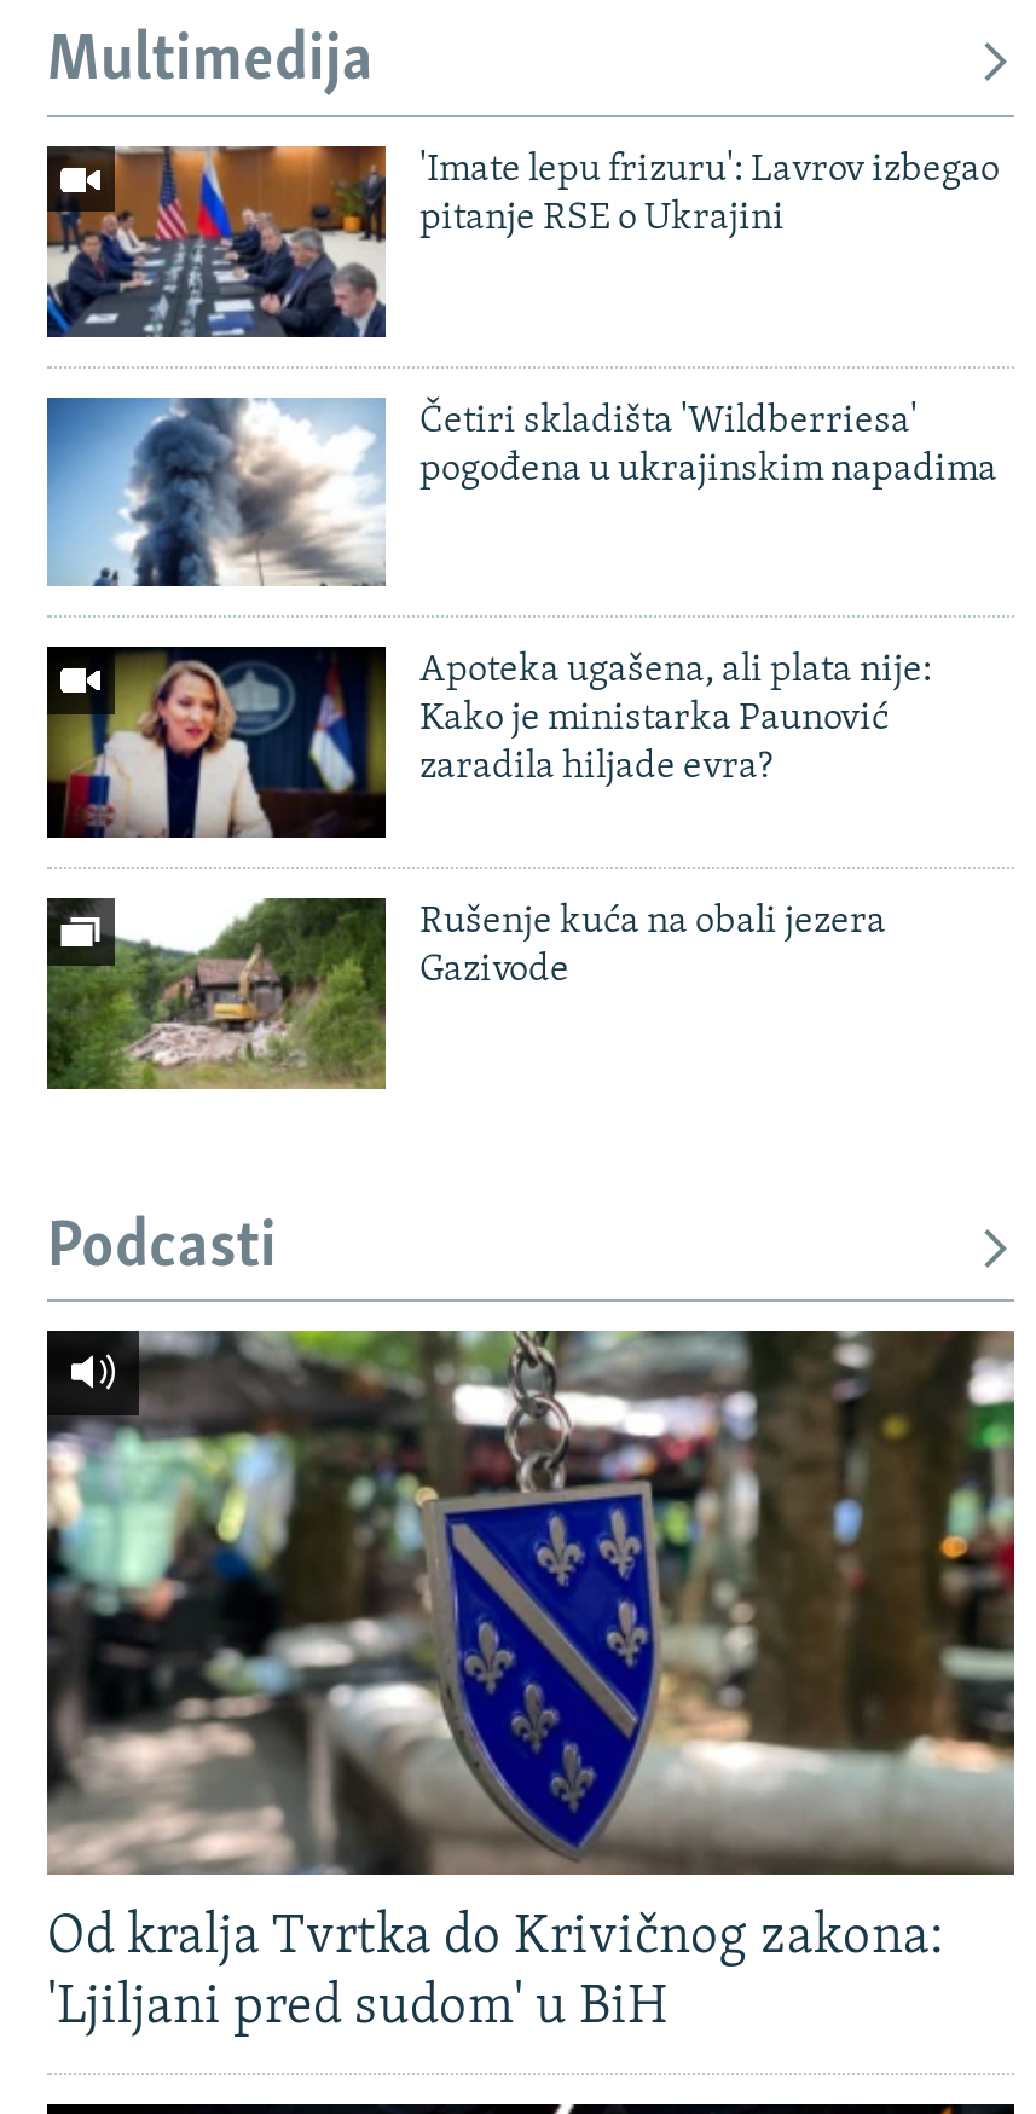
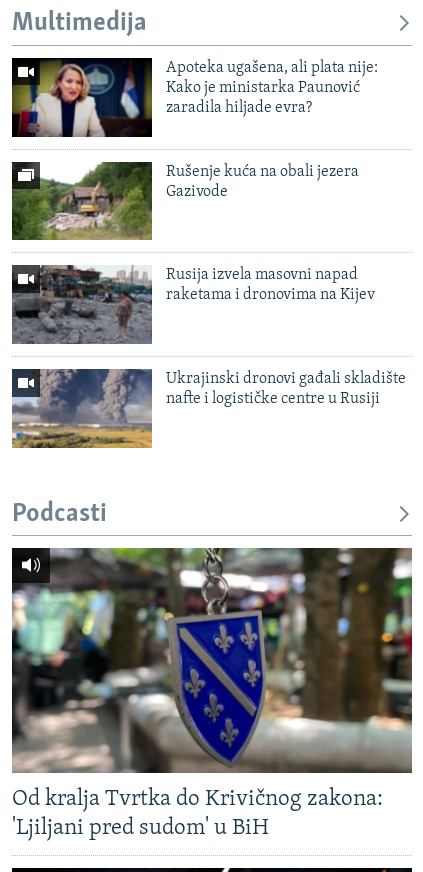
- [image]
- 'Imate lepu frizuru': Lavrov izbegao
- pitanje RSE o Ukrajini

- [image]
- Četiri skladišta 'Wildberriesa'
- pogođena u ukrajinskim napadima

moved up: [image] | Apoteka ugašena, ali plata nije: | Kako je ministarka Paunović | zaradila hiljade evra? | Rušenje kuća na obali jezera | Gazivode

moved up: [image]

+ [image]
+ Rusija izvela masovni napad
+ raketama i dronovima na Kijev

+ [image]
+ Ukrajinski dronovi gađali skladište
+ nafte i logističke centre u Rusiji
